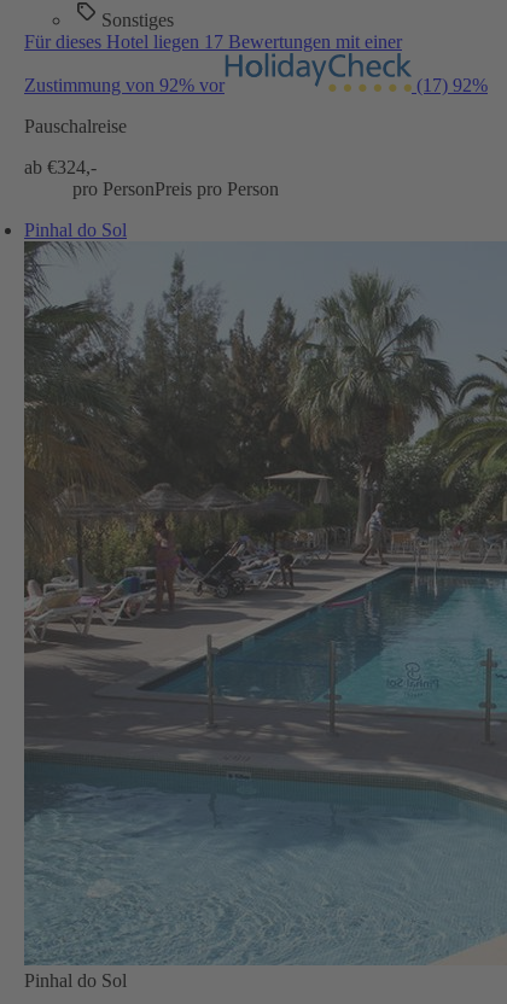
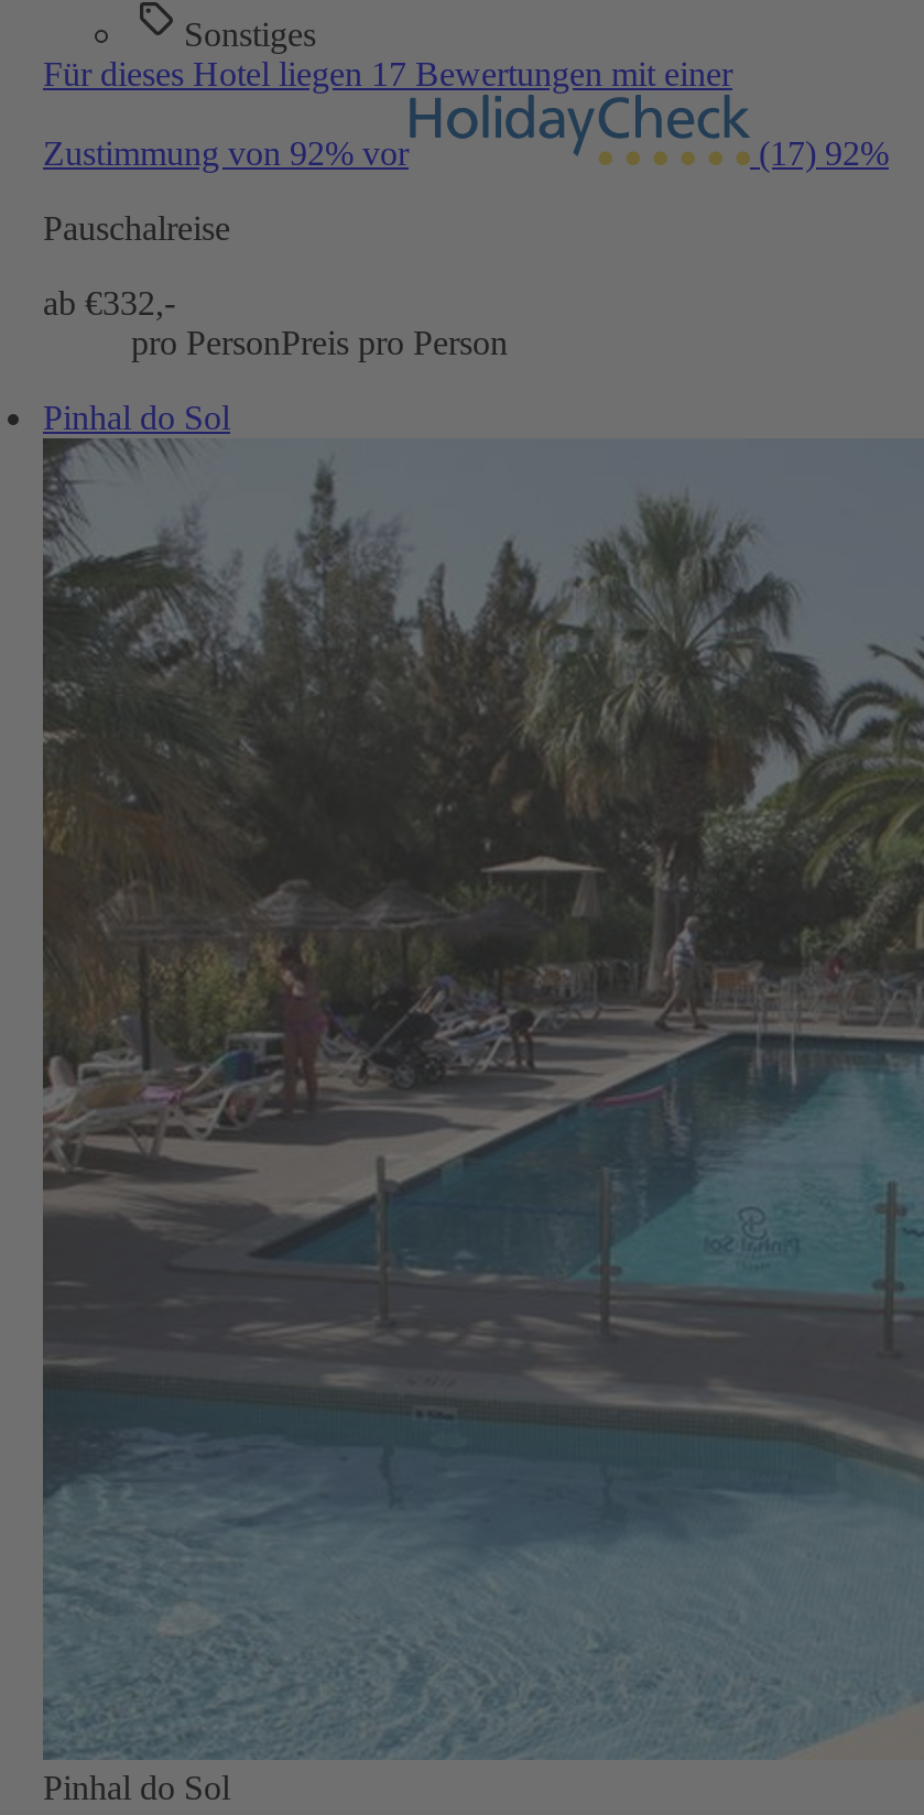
- ab €324,-
+ ab €332,-
